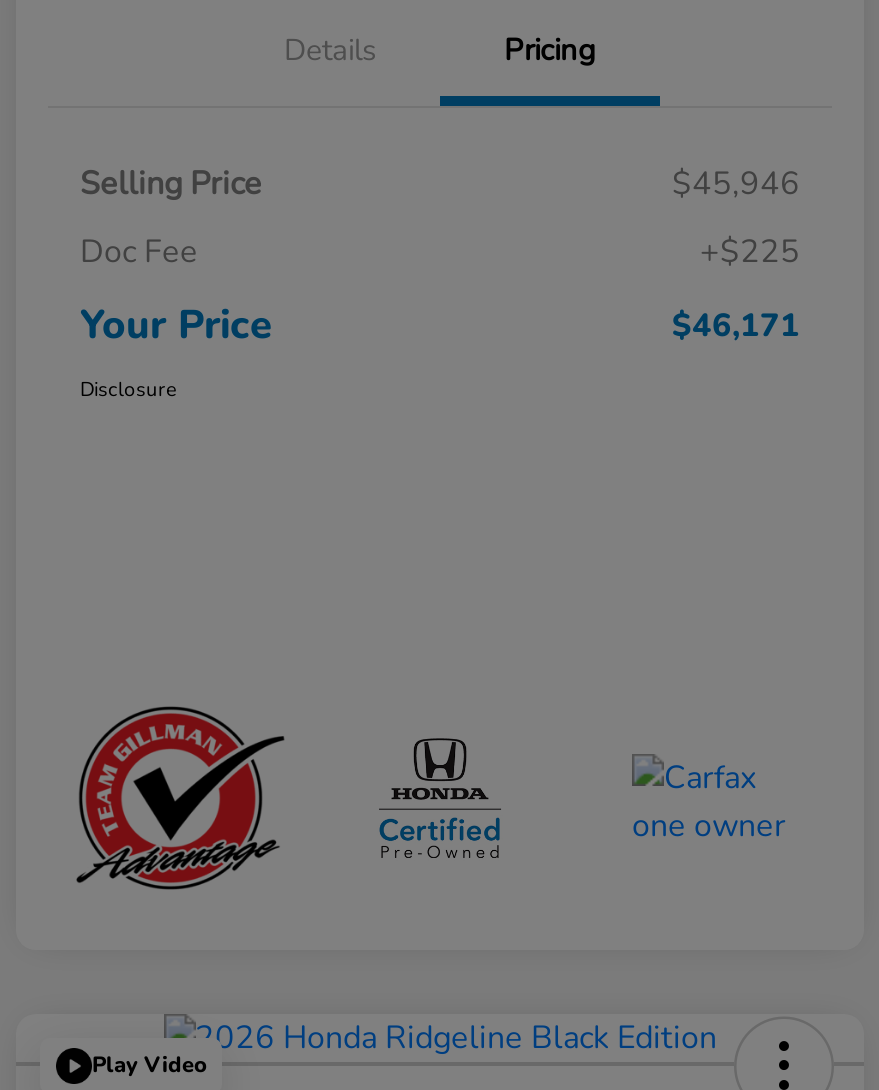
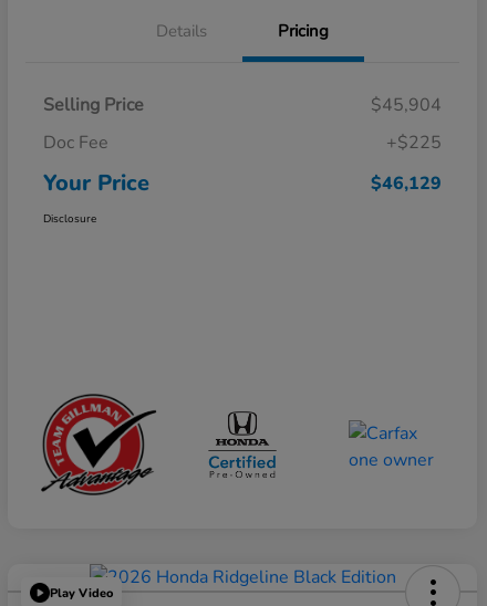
- $45,946
+ $45,904

- $46,171
+ $46,129
